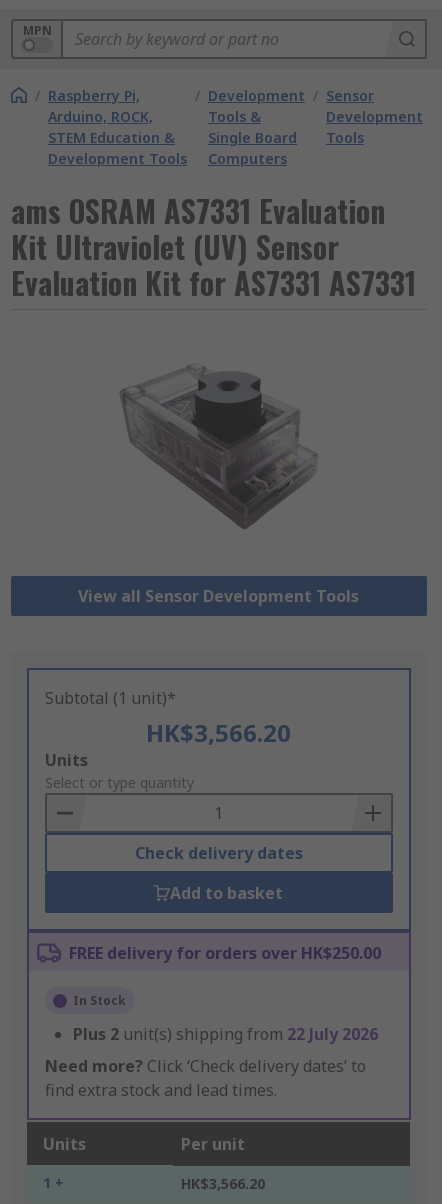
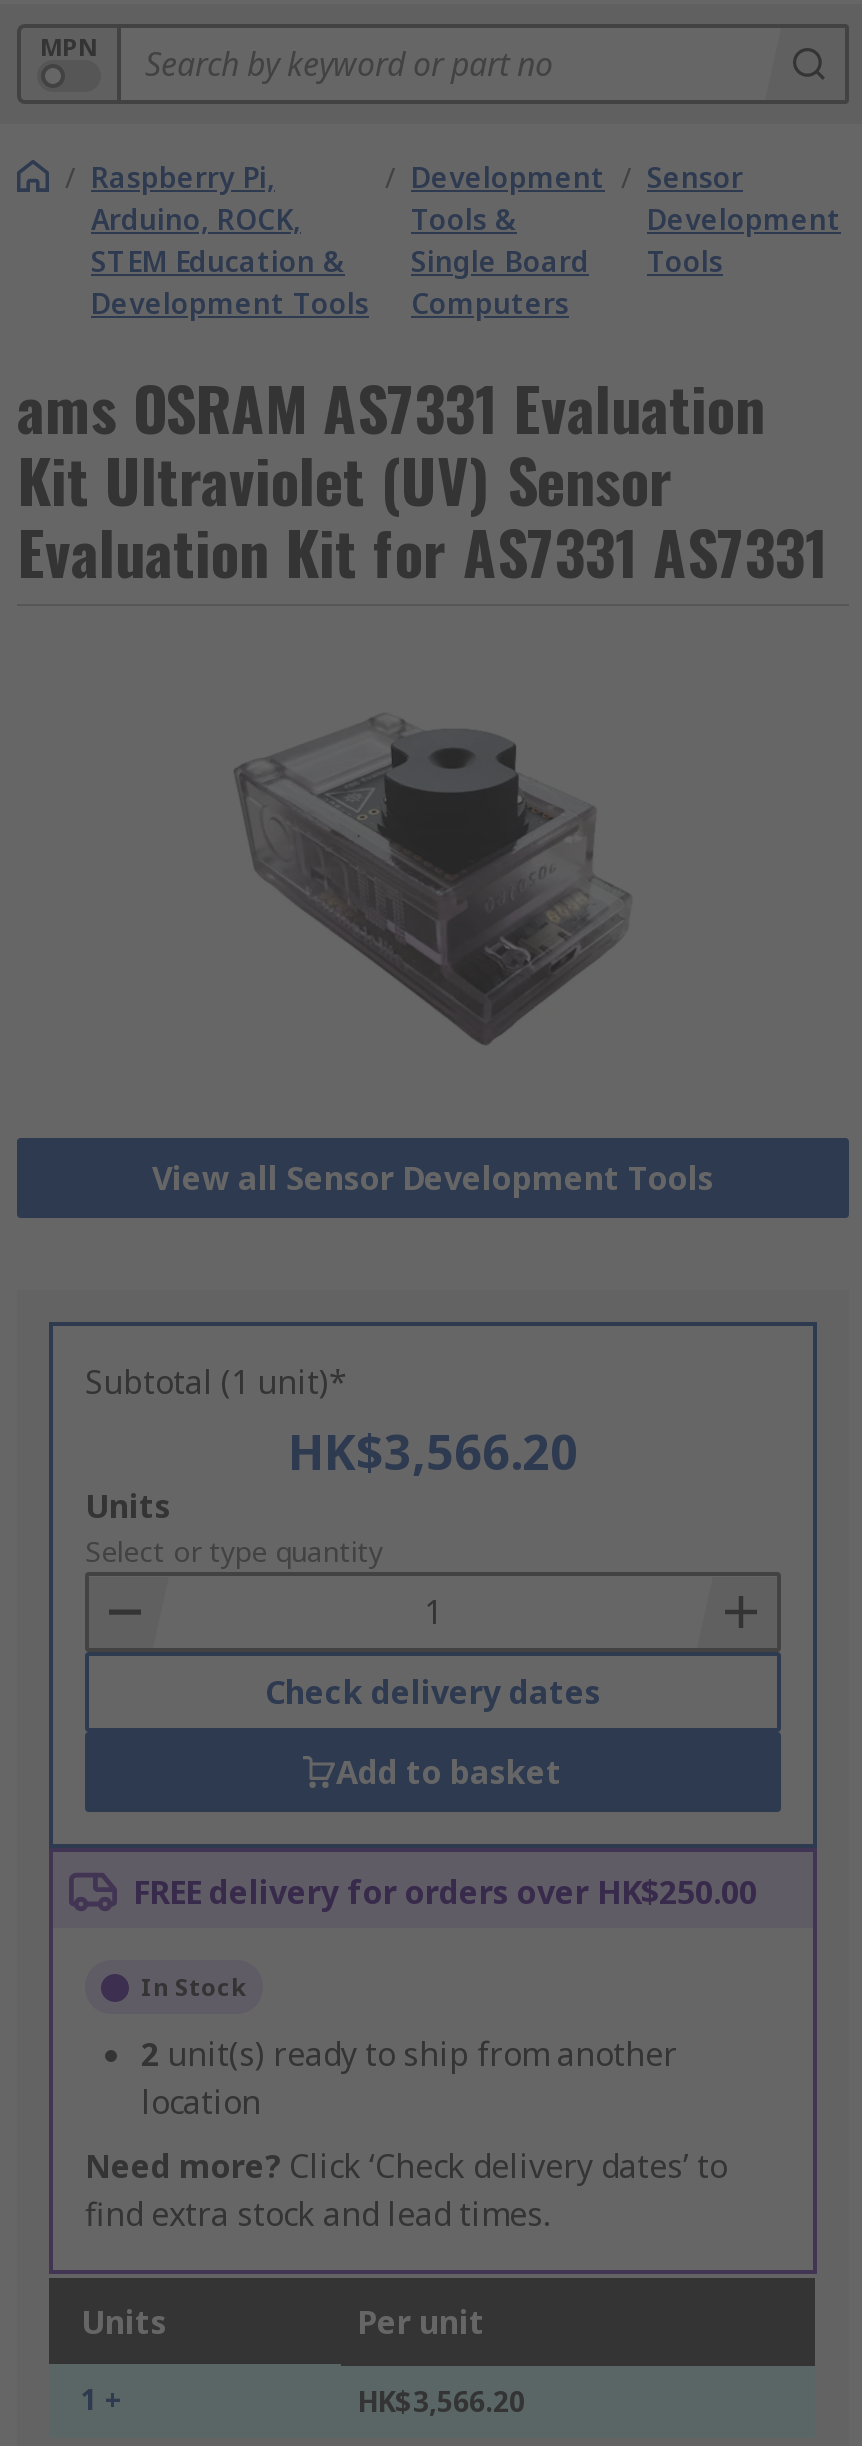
- Plus 2 unit(s) shipping from 22 July 2026
+ 2 unit(s) ready to ship from another
+ location
